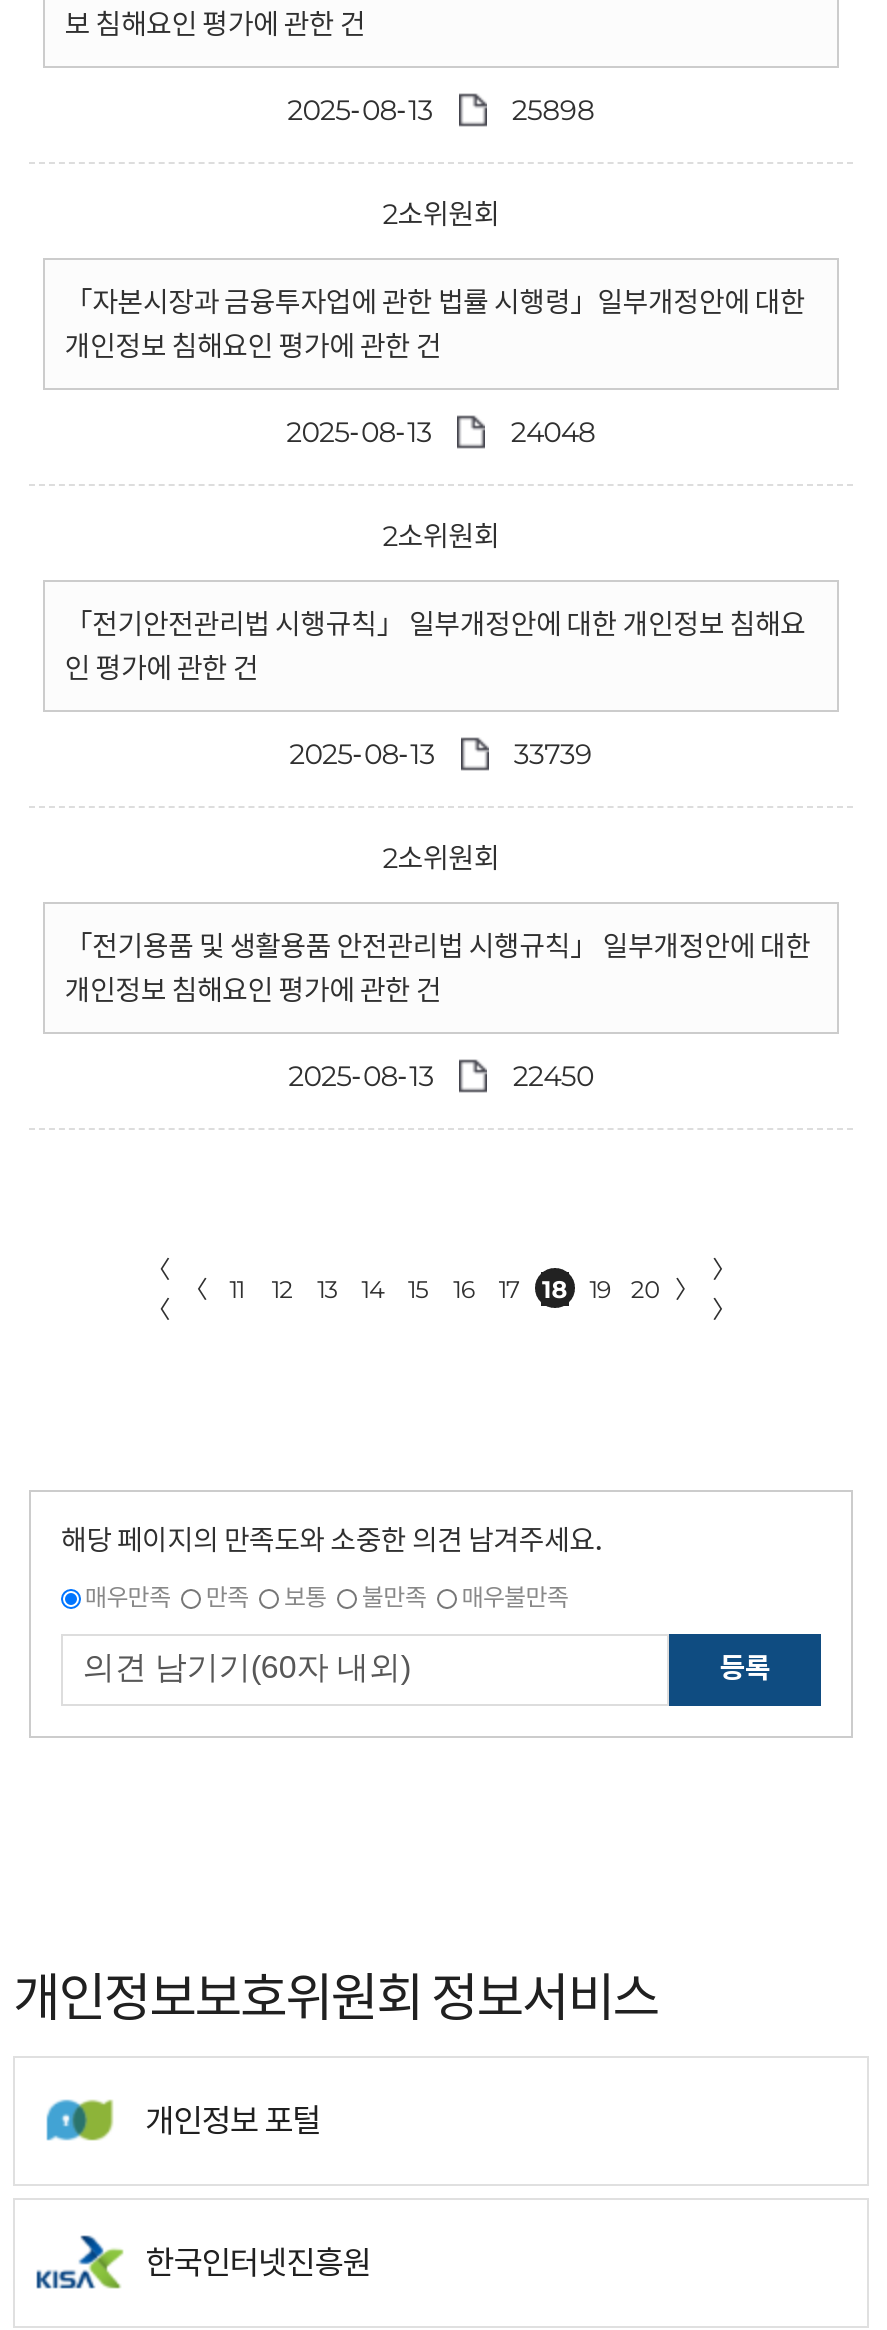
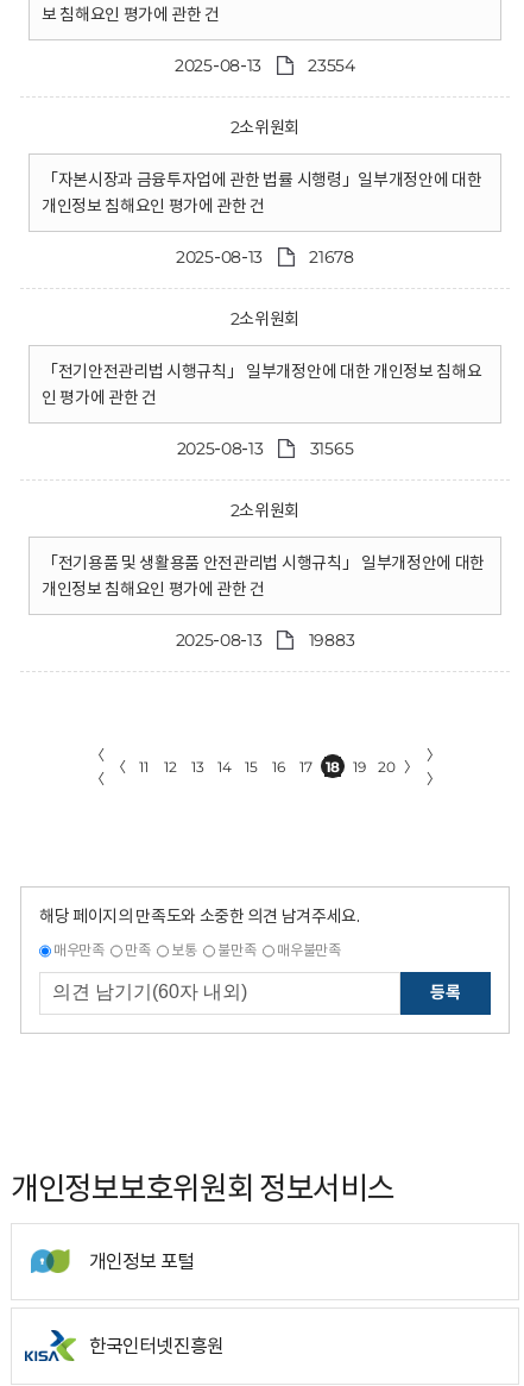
- 25898
+ 23554

- 24048
+ 21678

- 33739
+ 31565

- 22450
+ 19883
